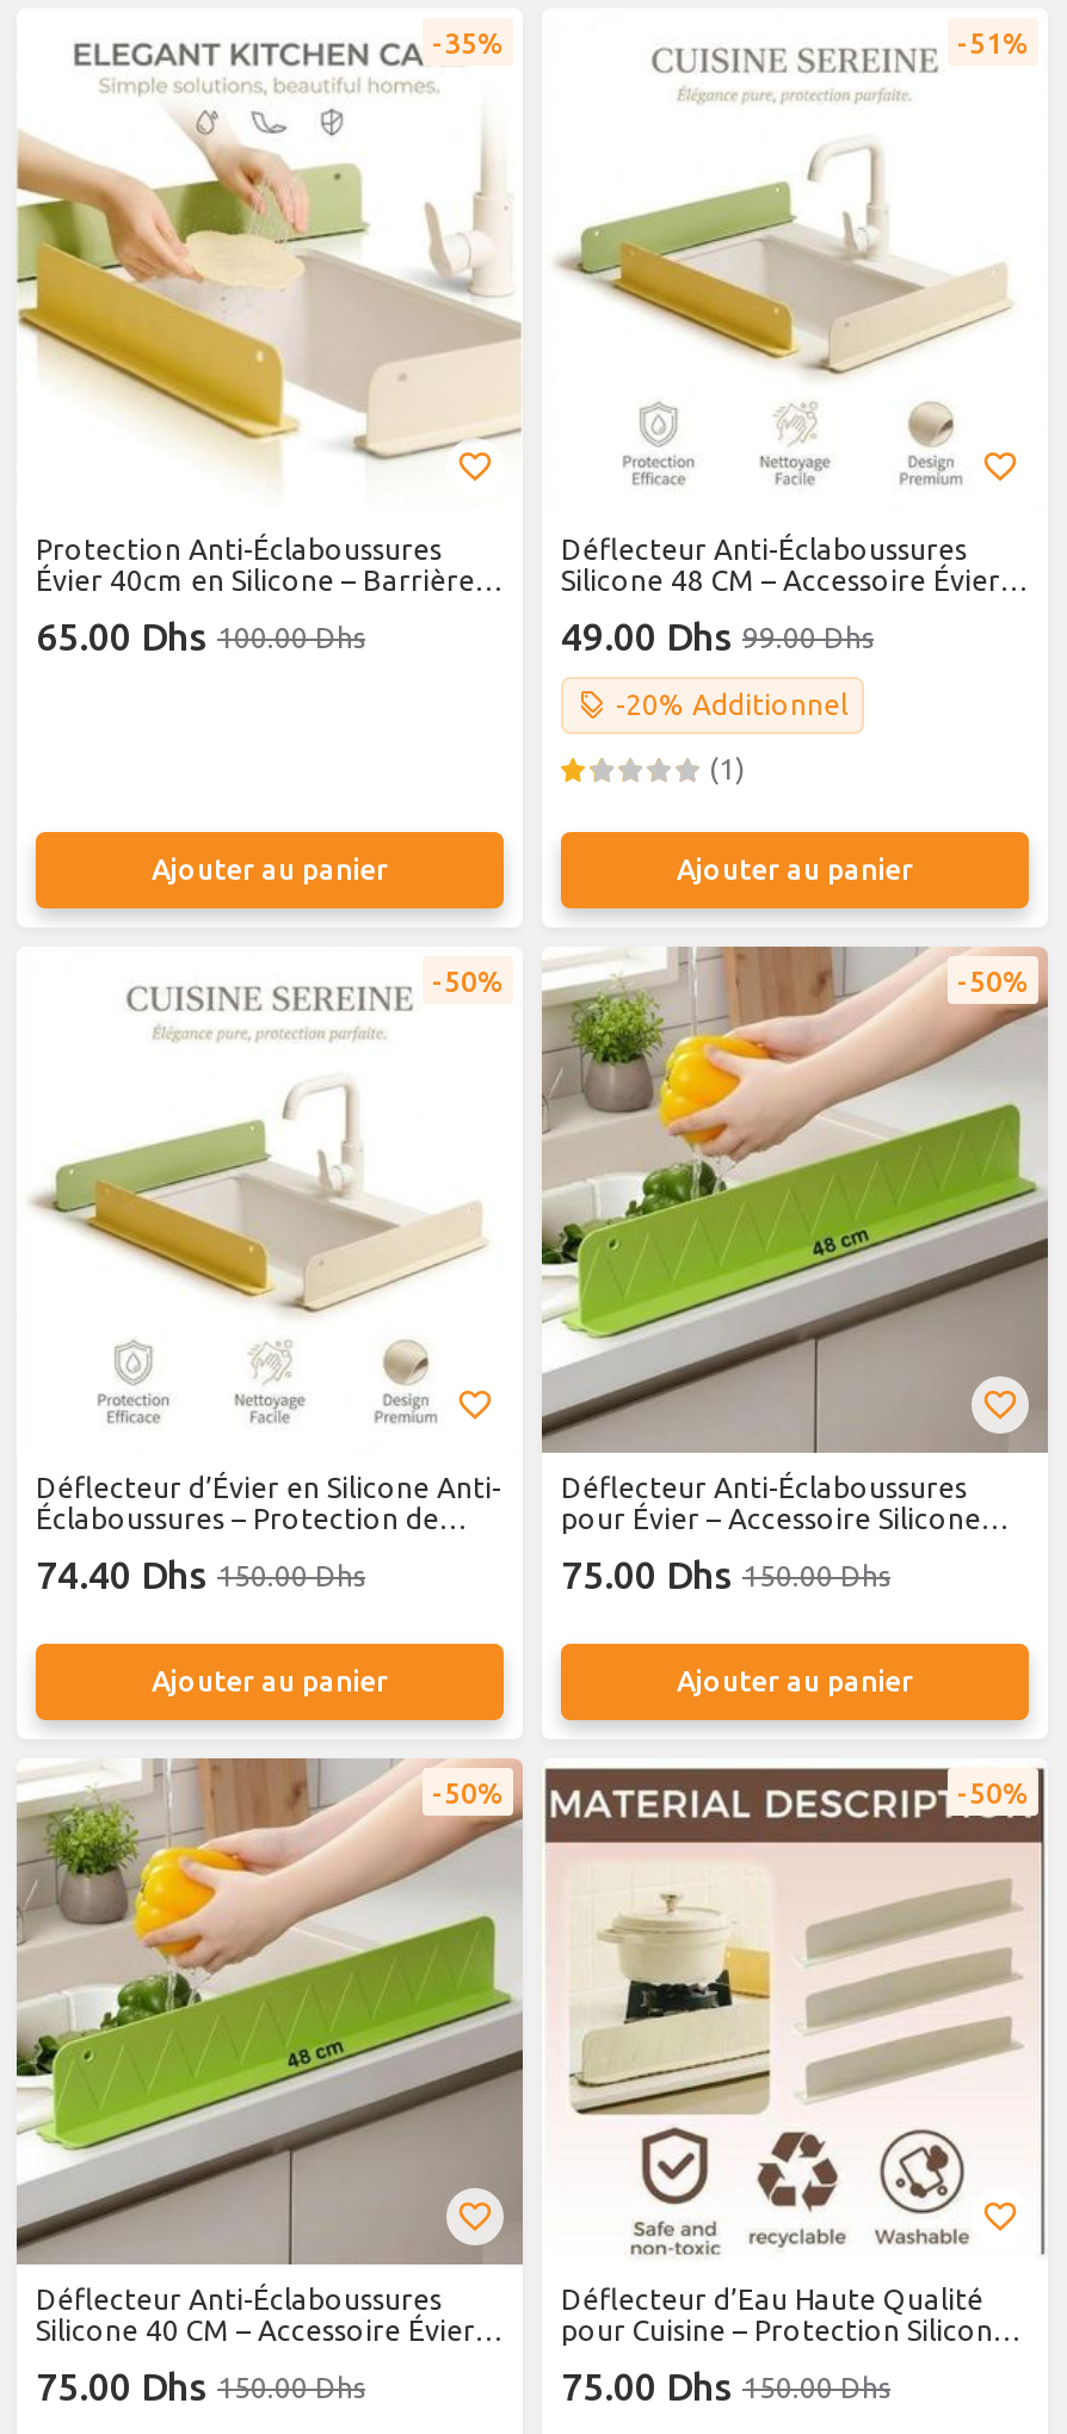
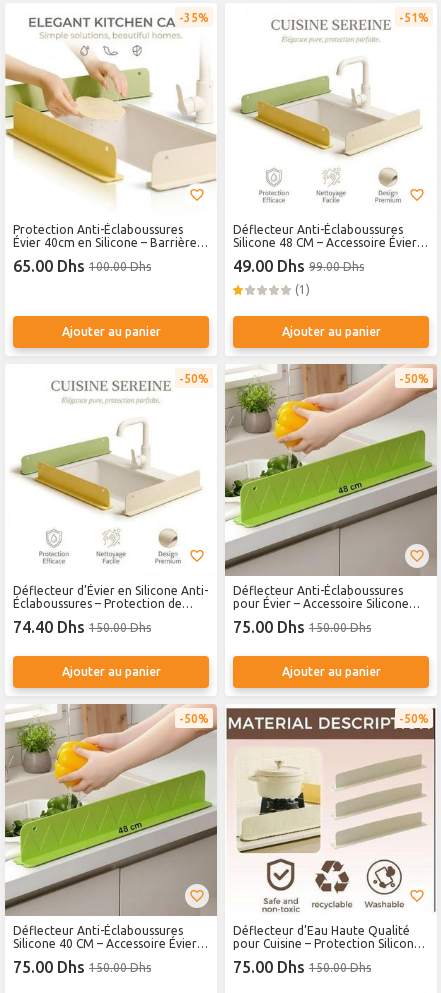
- -20% Additionnel
